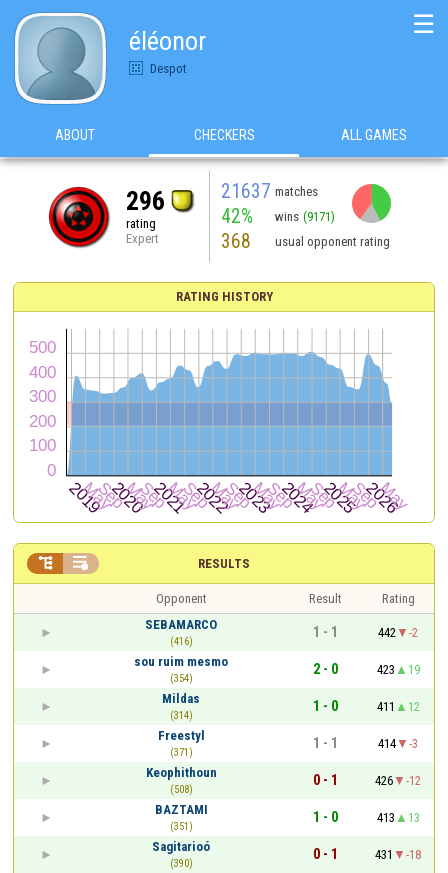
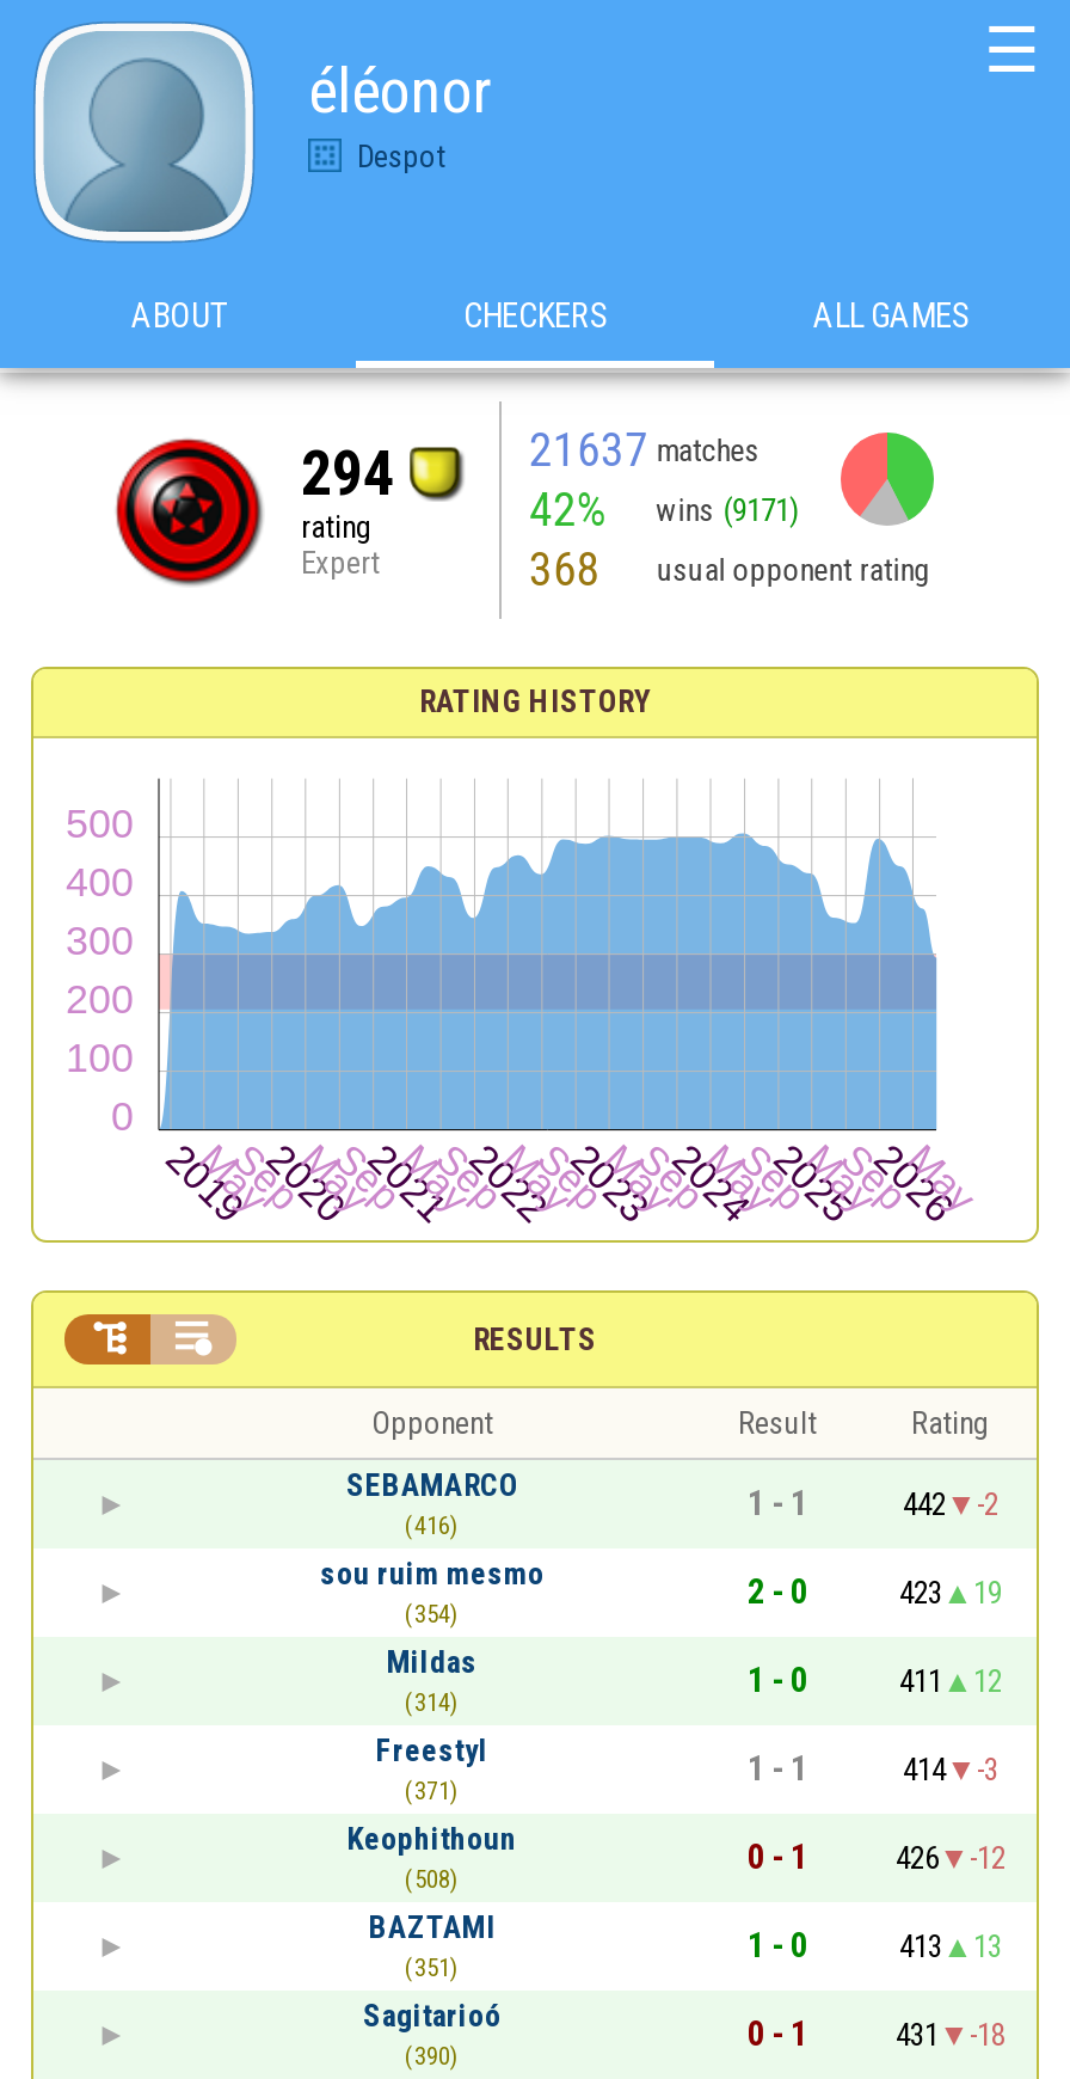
- 296
+ 294
